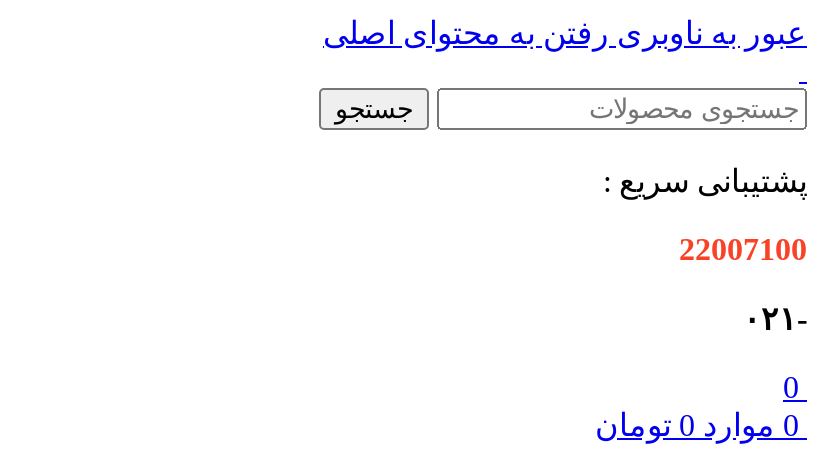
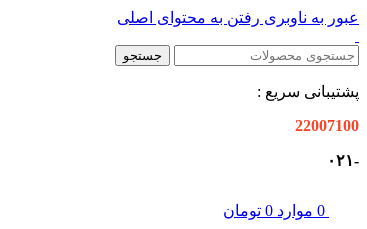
- 0
